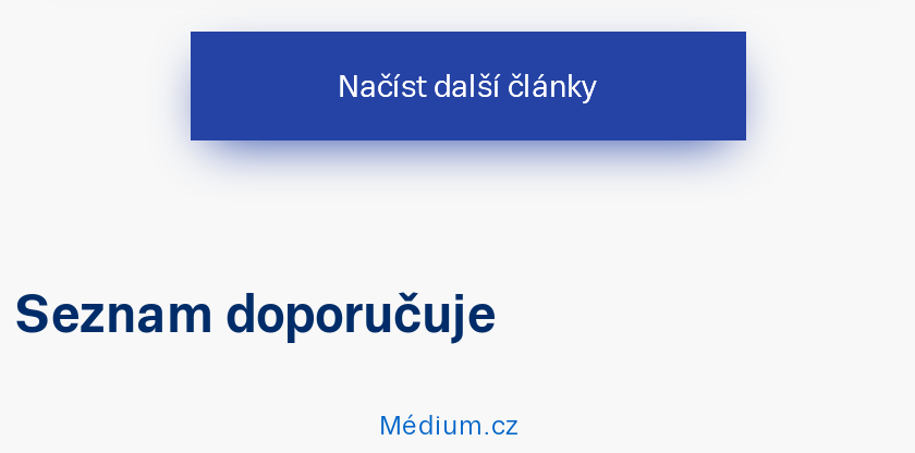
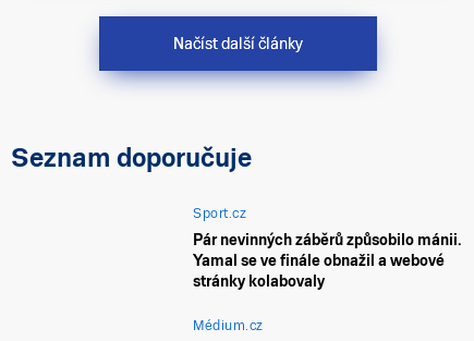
+ Sport.cz
+ Pár nevinných záběrů způsobilo mánii.
+ Yamal se ve finále obnažil a webové
+ stránky kolabovaly
